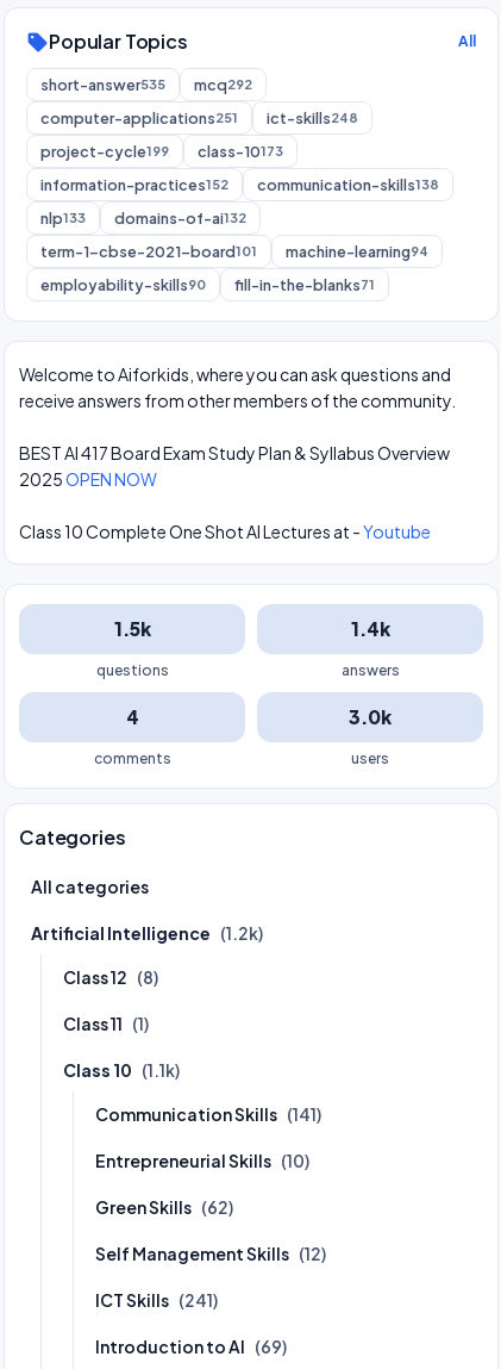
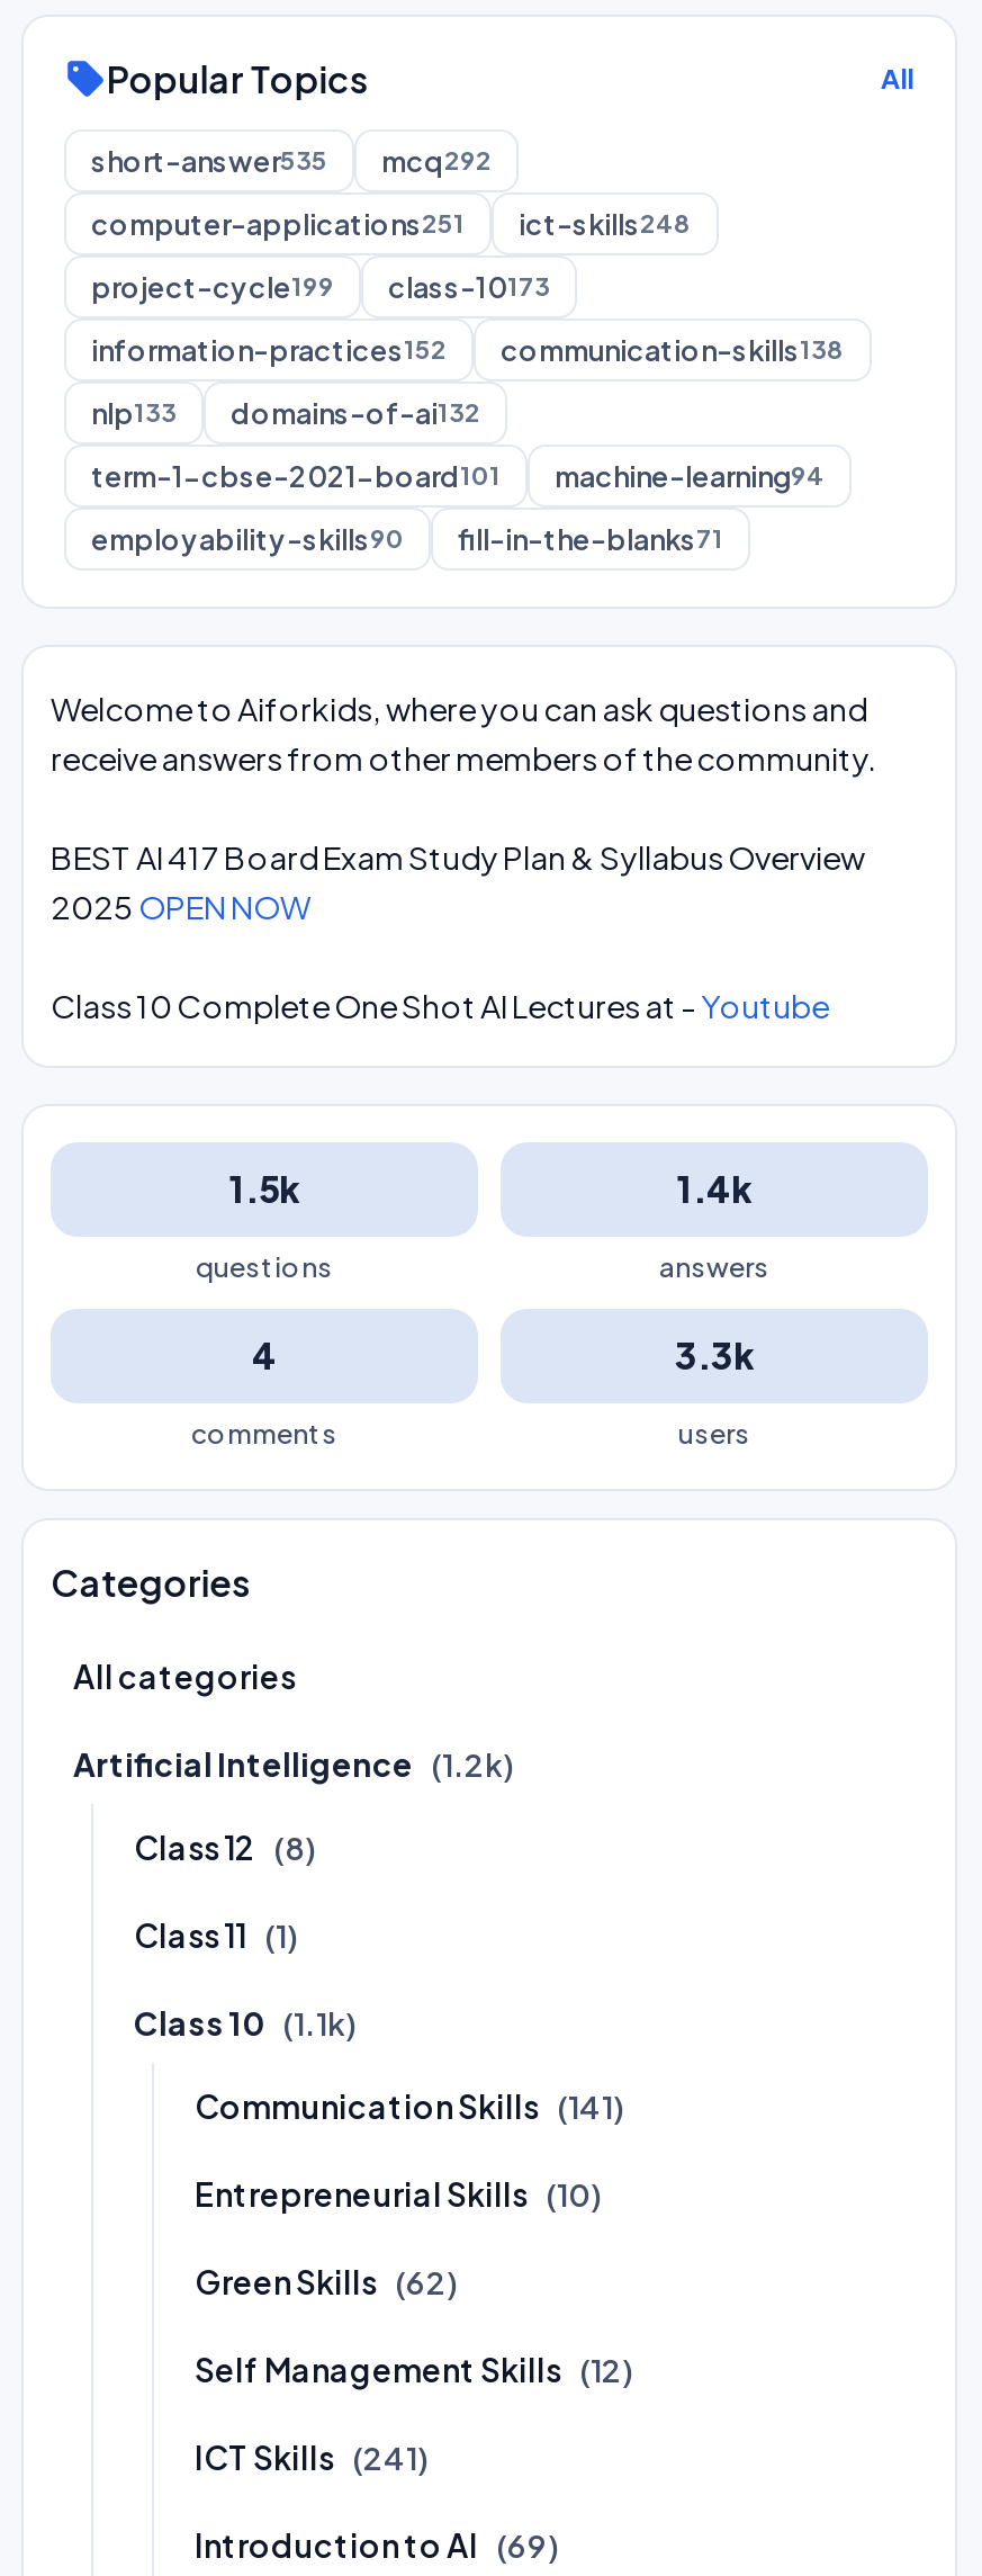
- 3.0k
+ 3.3k
